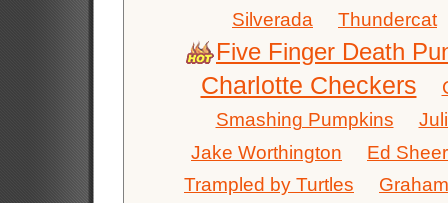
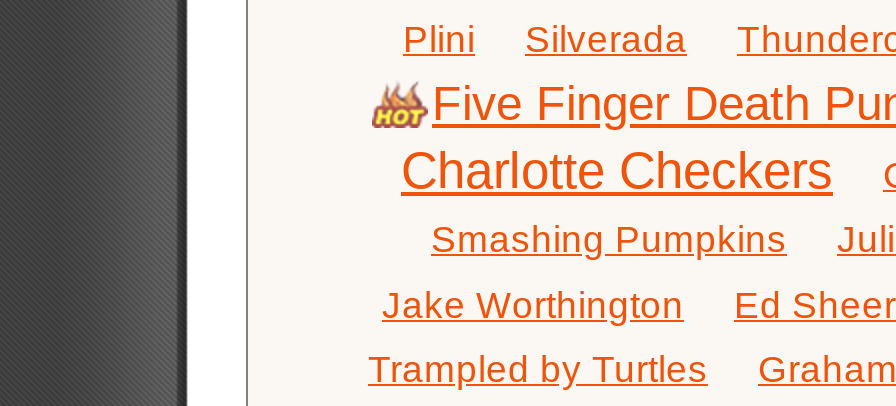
+ Plini
